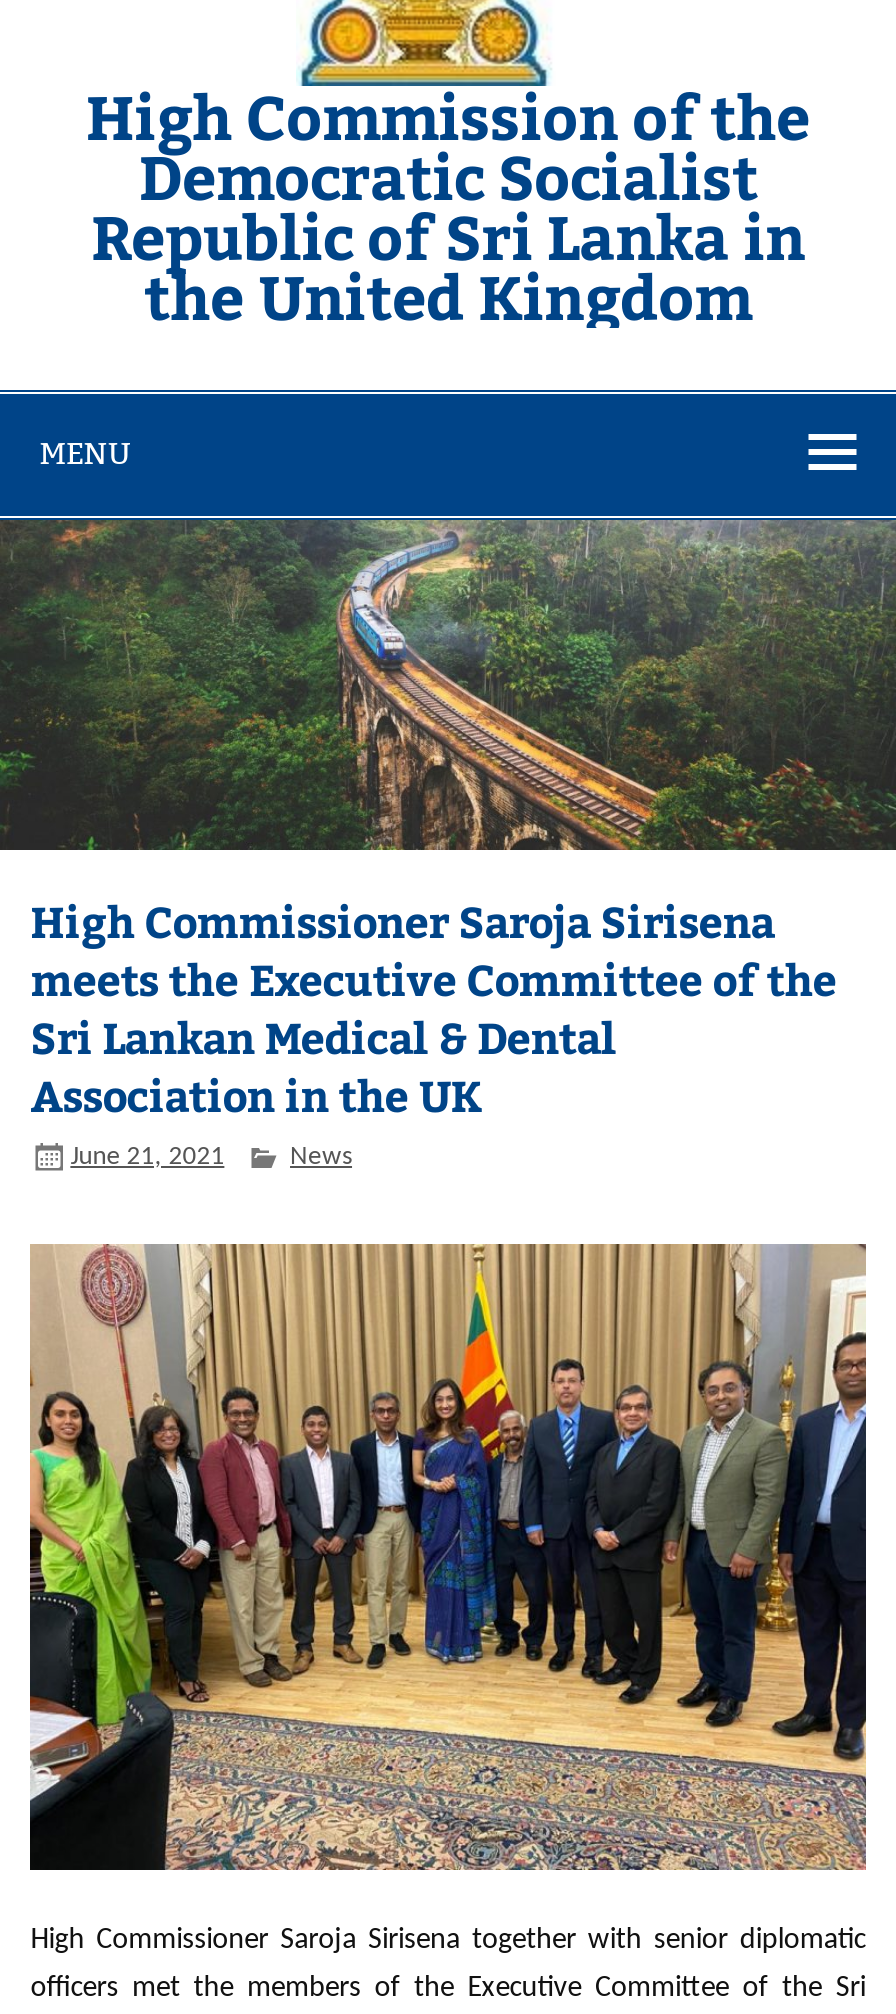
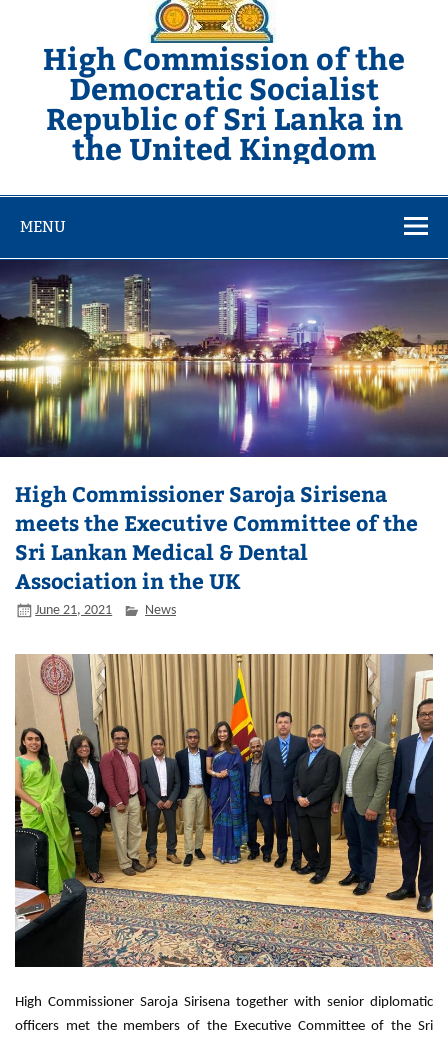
- [image]
+ [image]
